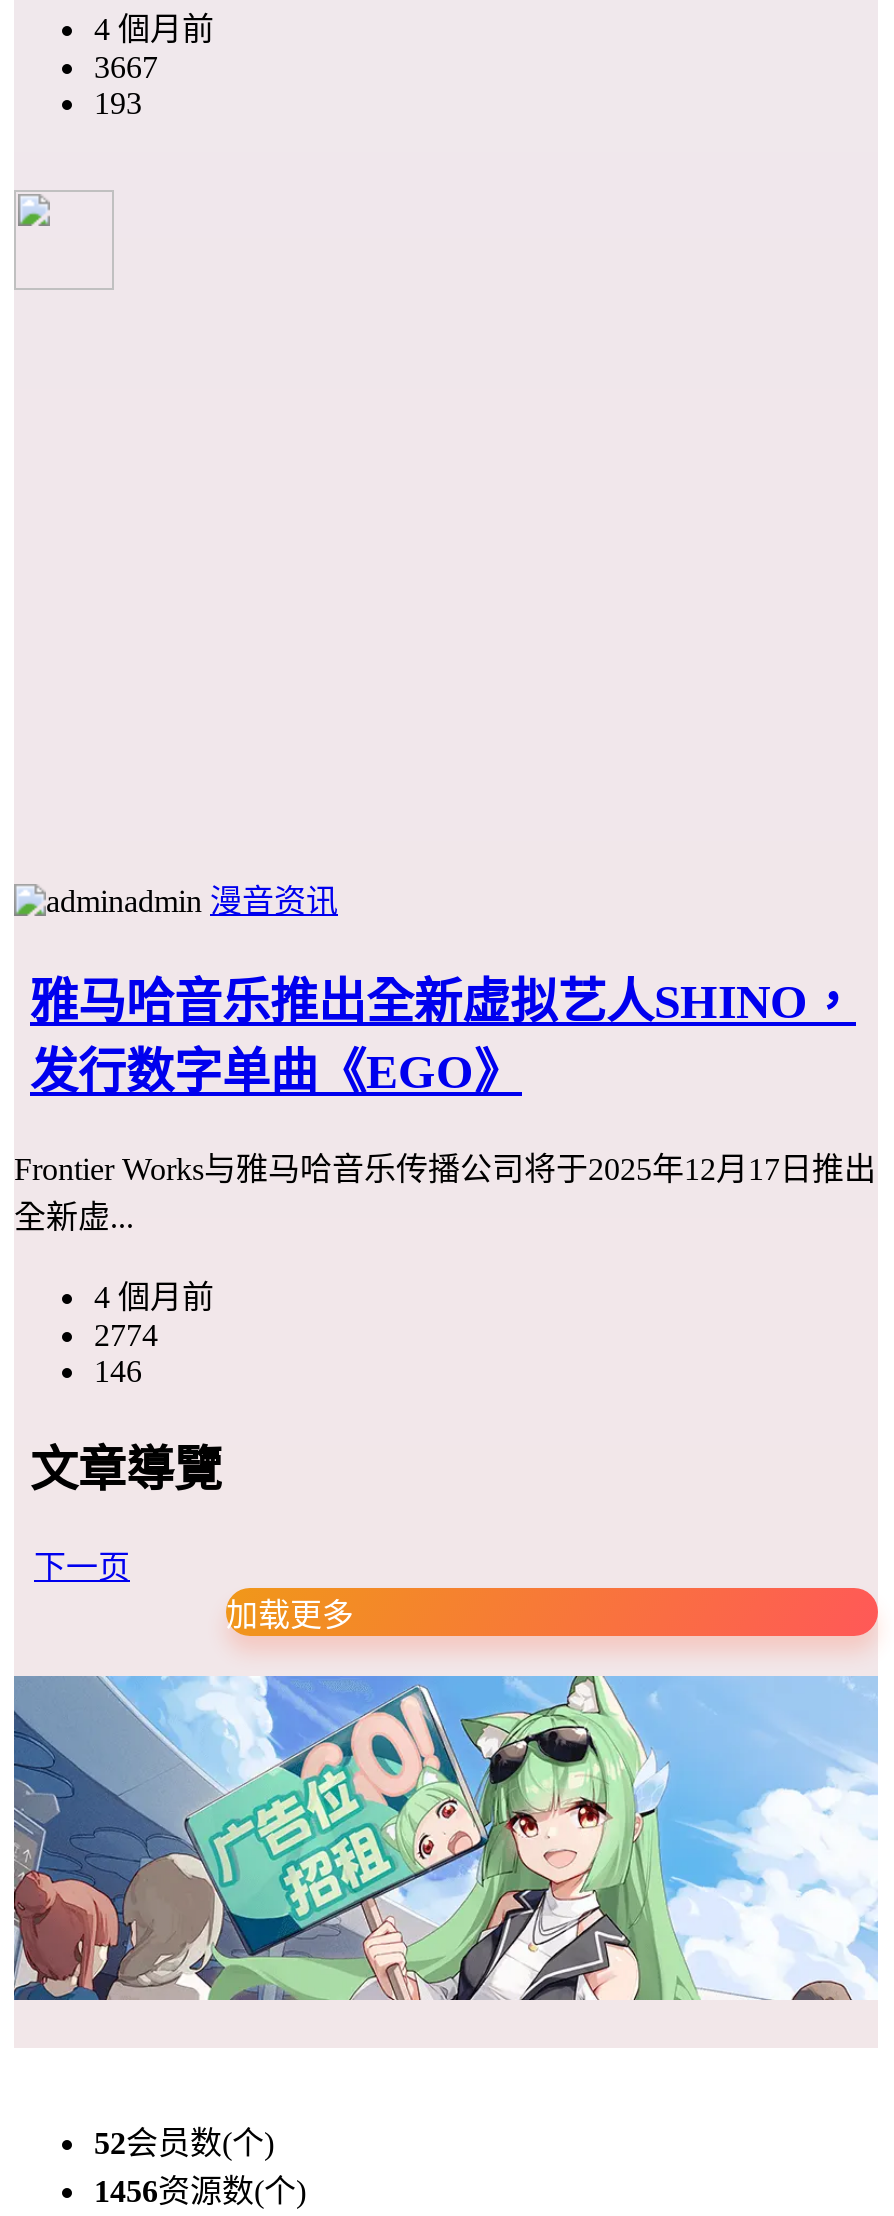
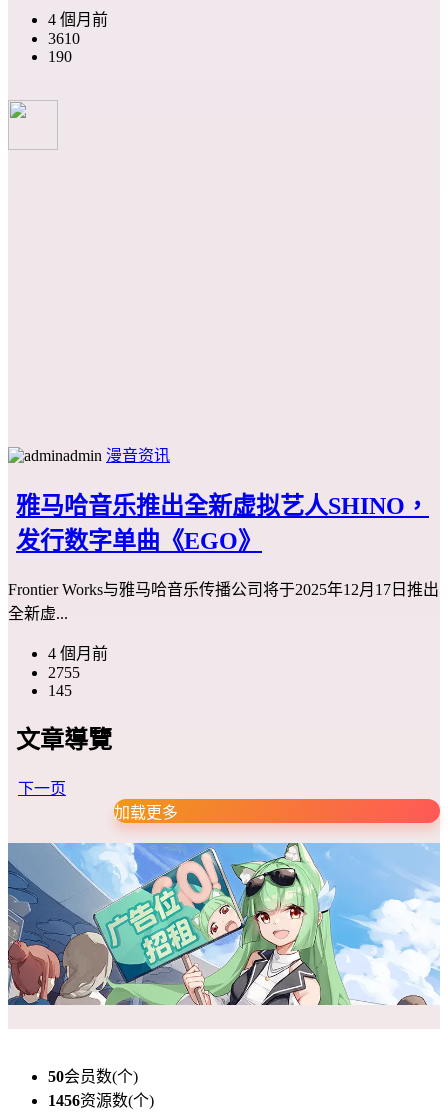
- 3667
+ 3610

- 193
+ 190

- 2774
+ 2755

- 146
+ 145

- 52会员数(个)
+ 50会员数(个)
